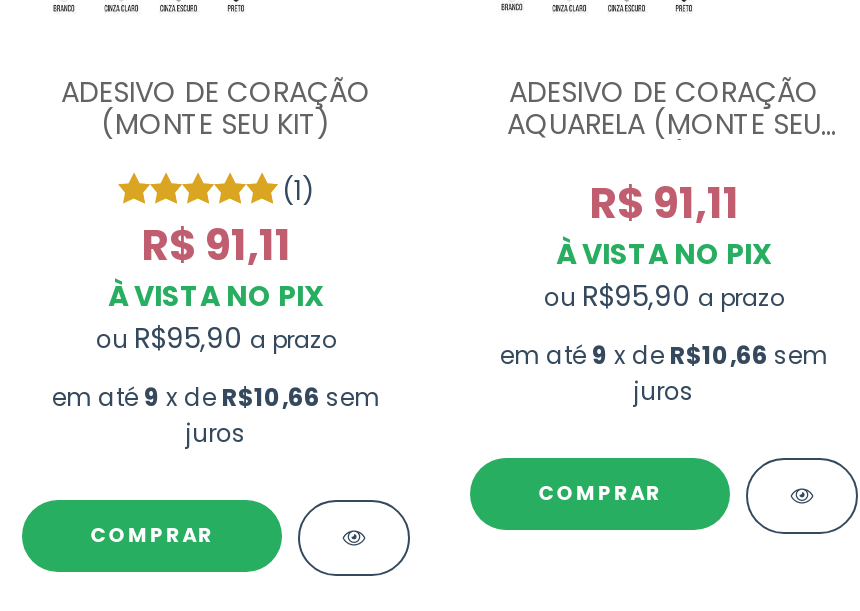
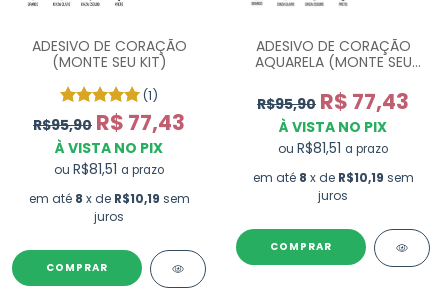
- R$ 91,11
+ R$95,90 R$ 77,43

- R$ 91,11
+ R$95,90 R$ 77,43

- ou R$95,90 a prazo
+ ou R$81,51 a prazo

- ou R$95,90 a prazo
+ ou R$81,51 a prazo

- em até 9 x de R$10,66 sem
+ em até 8 x de R$10,19 sem

- em até 9 x de R$10,66 sem
+ em até 8 x de R$10,19 sem
